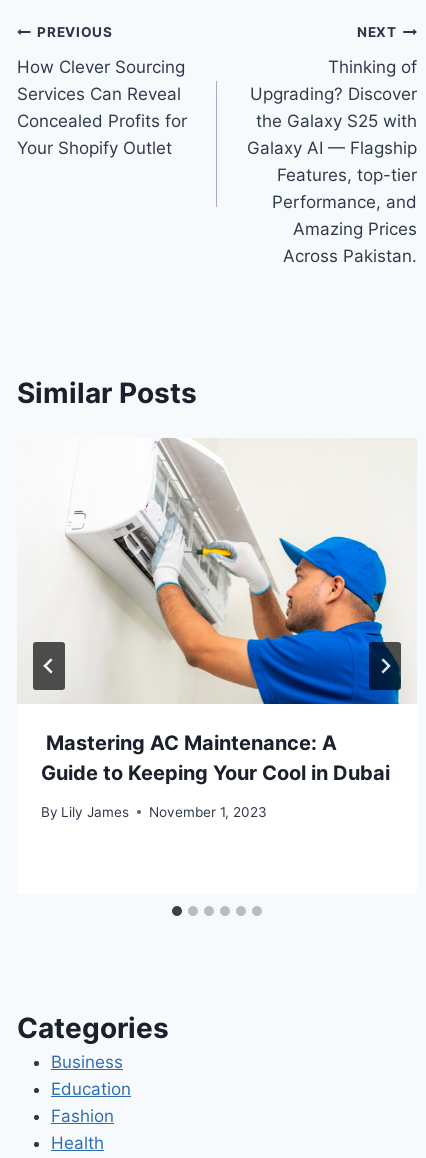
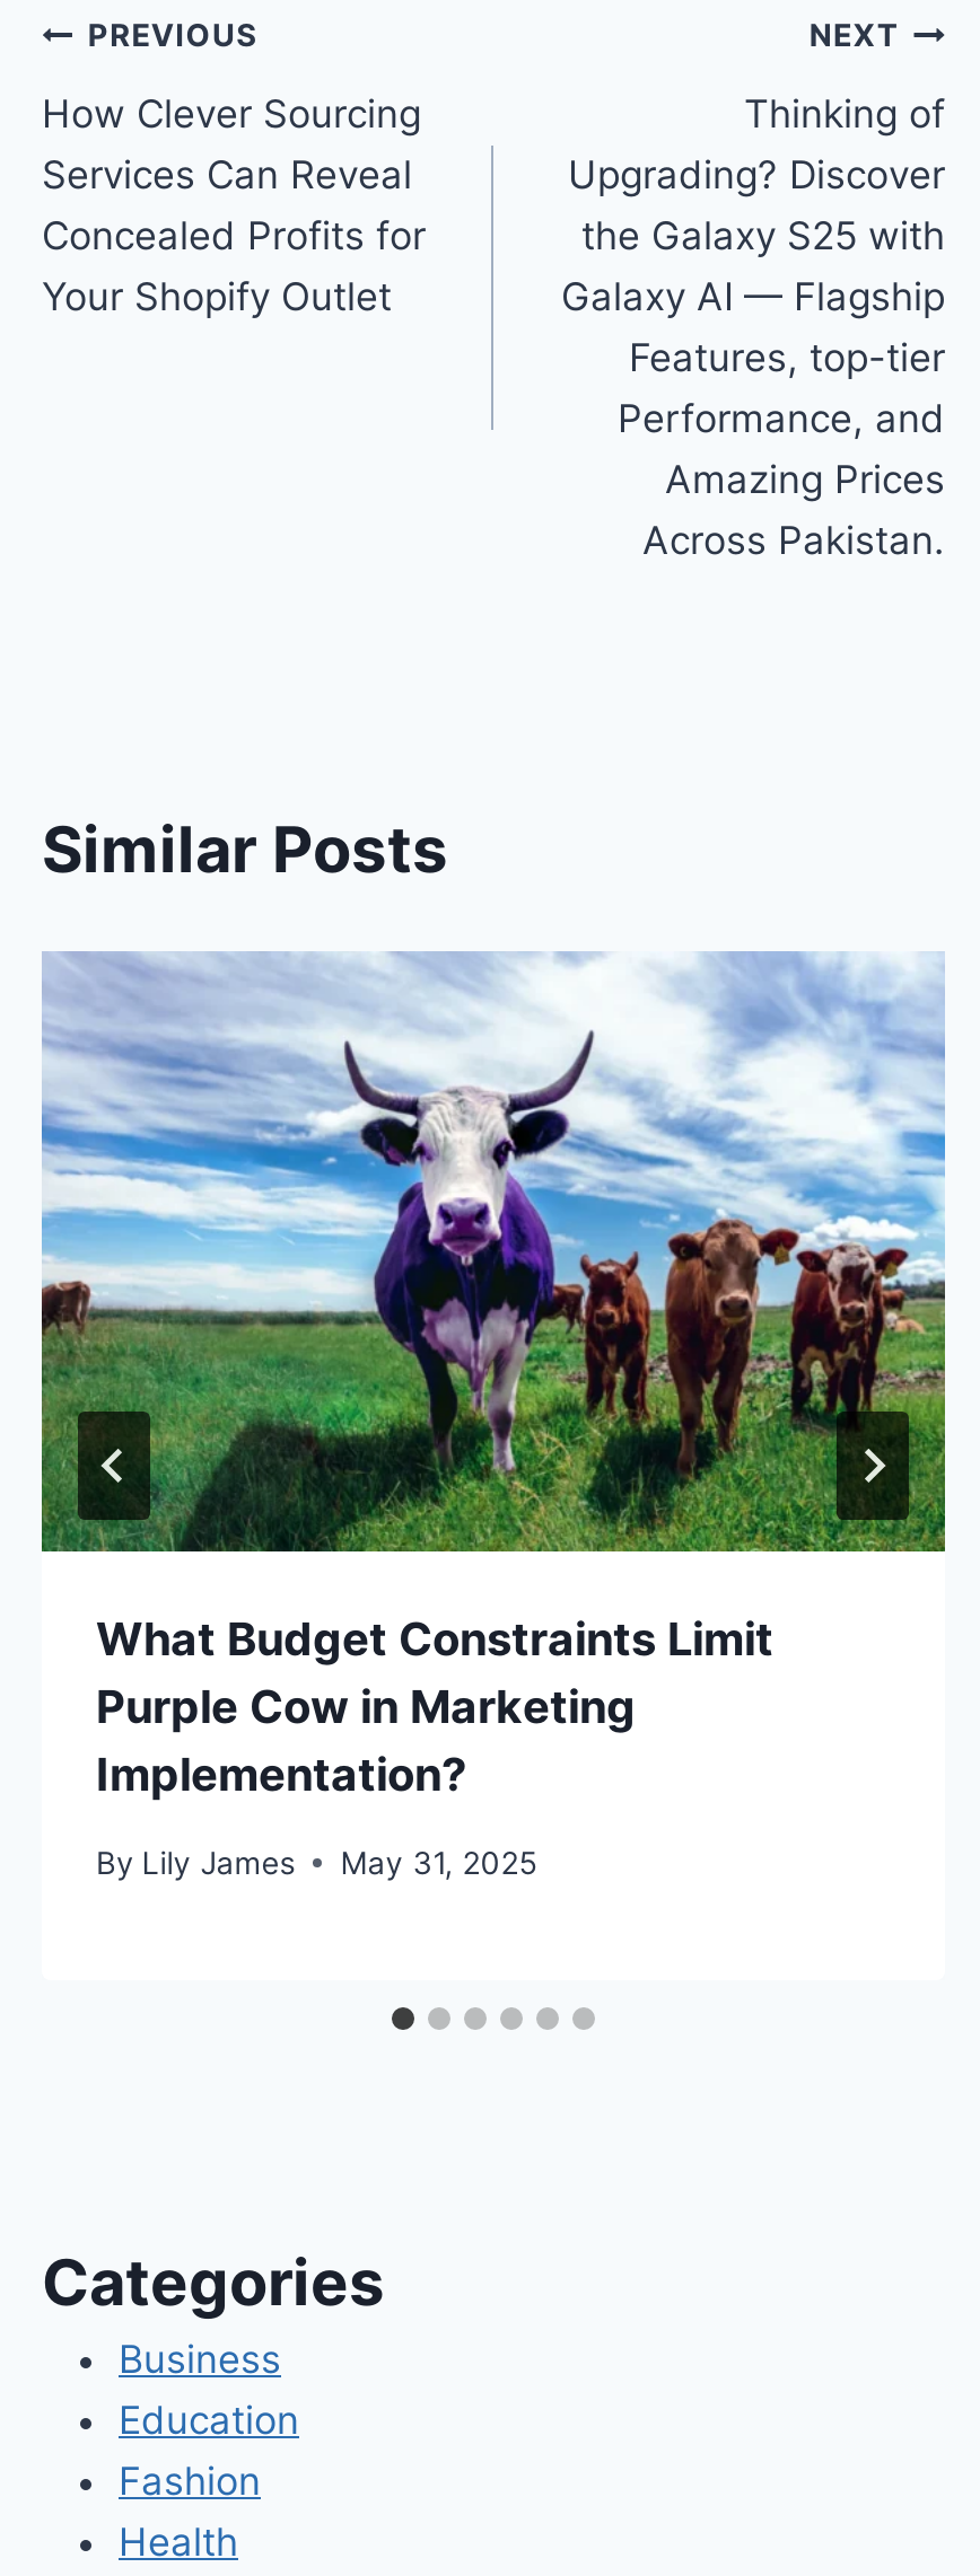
- [image]
- Mastering AC Maintenance: A
- Guide to Keeping Your Cool in Dubai
+ [image]
+ What Budget Constraints Limit
+ Purple Cow in Marketing
+ Implementation?

- By Lily James November 1, 2023
+ By Lily James May 31, 2025

moved down: By Lily James
